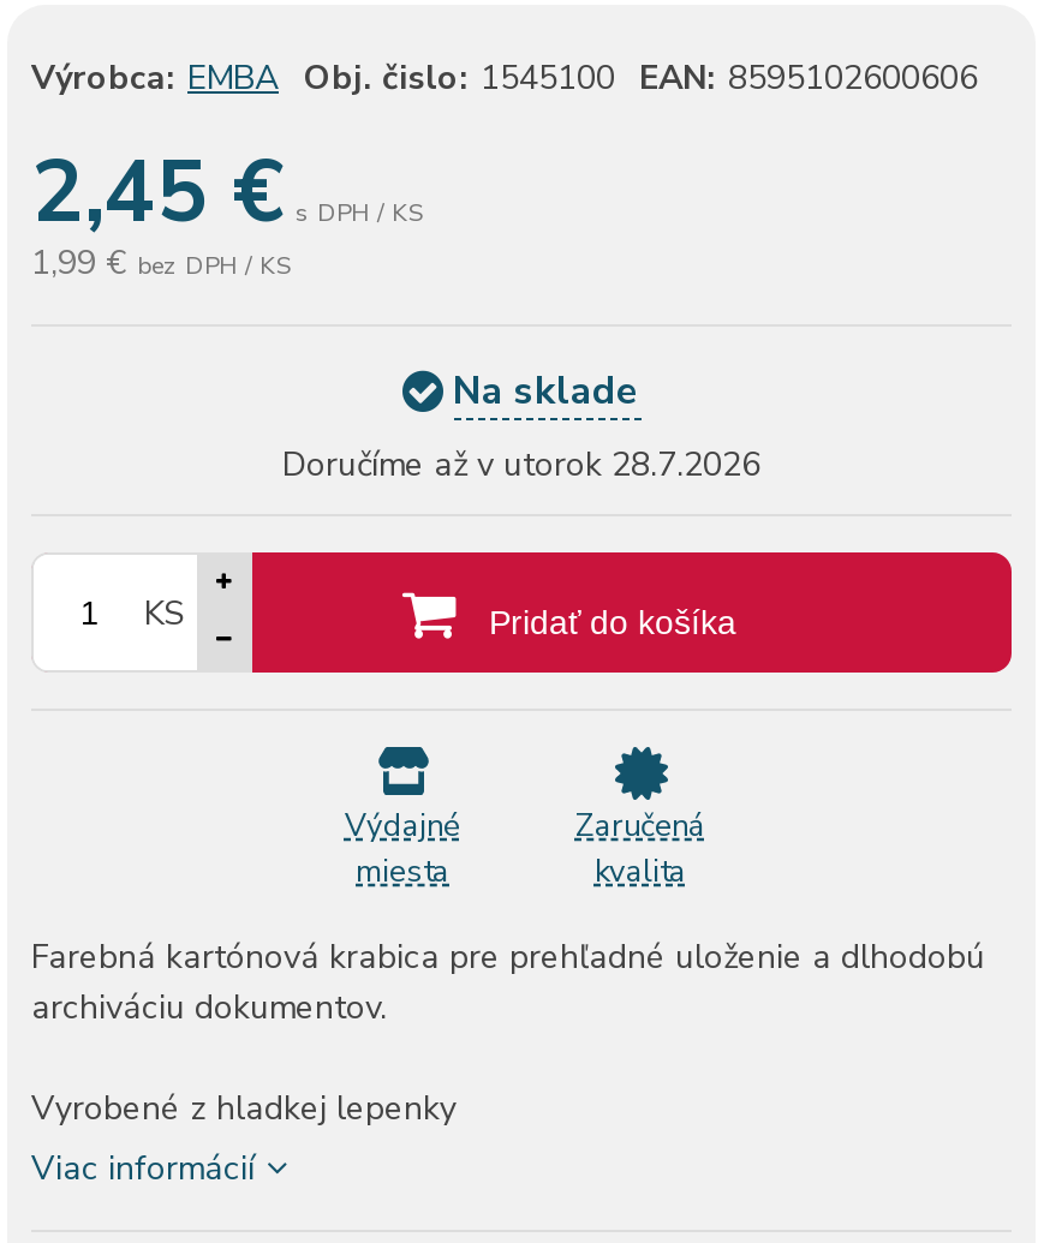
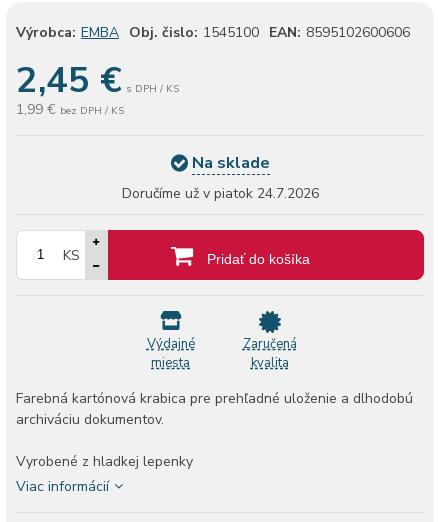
- Doručíme až v utorok 28.7.2026
+ Doručíme už v piatok 24.7.2026
